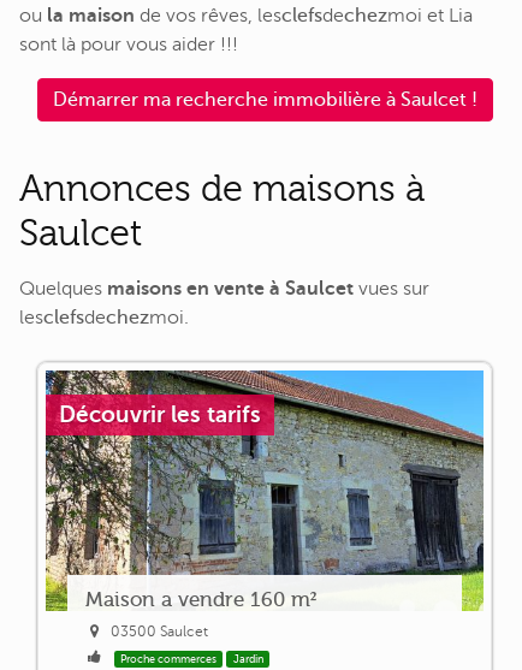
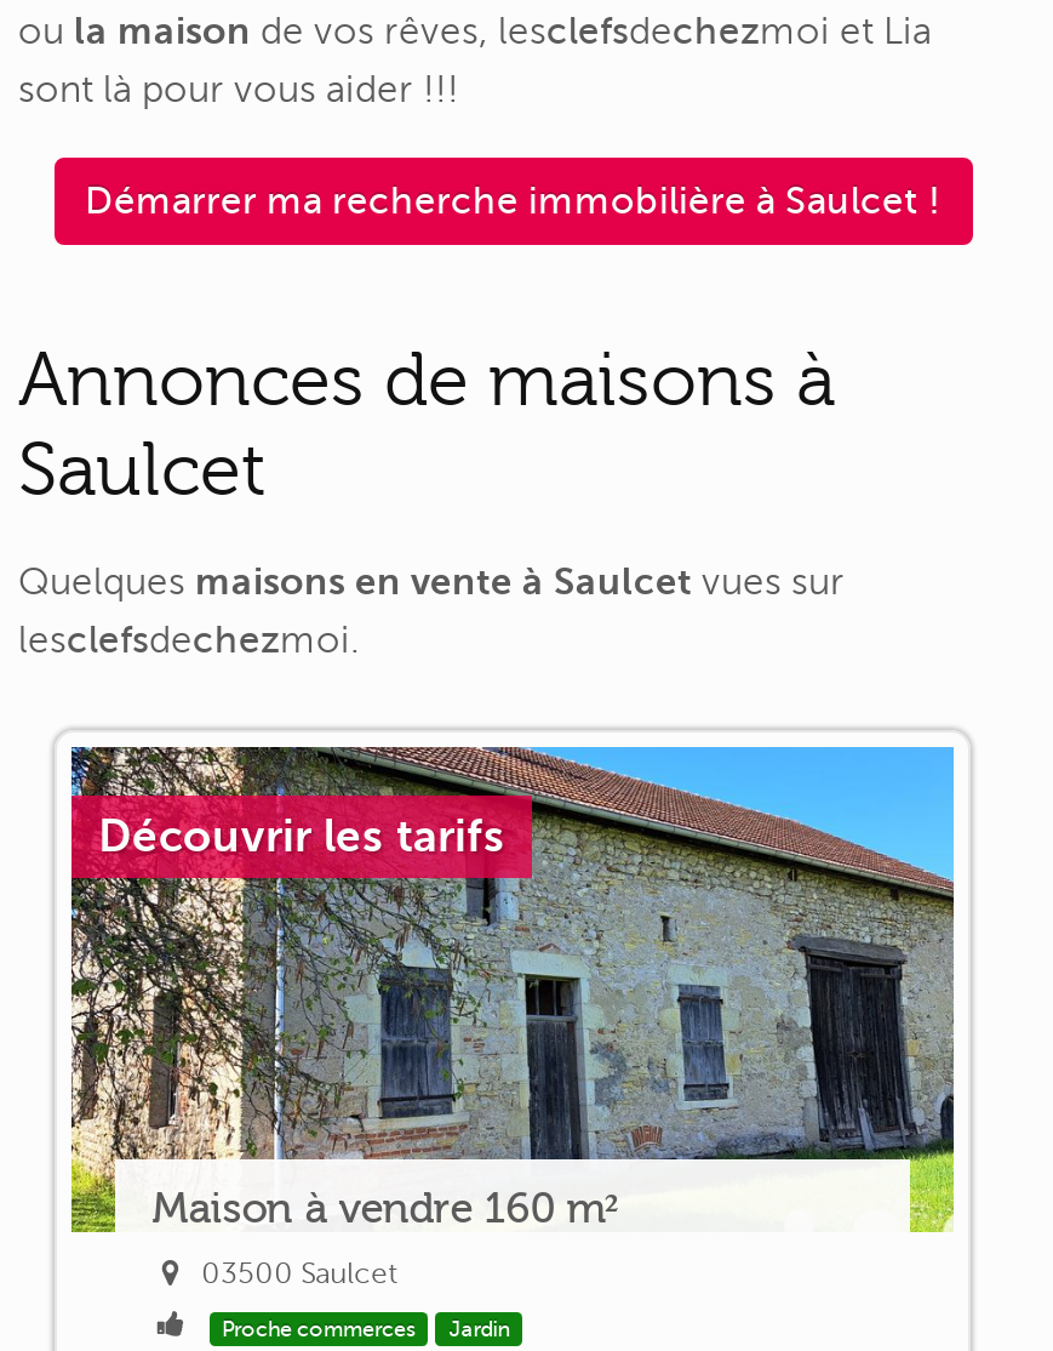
- Maison a vendre 160 m²
+ Maison à vendre 160 m²
